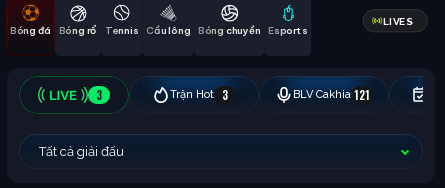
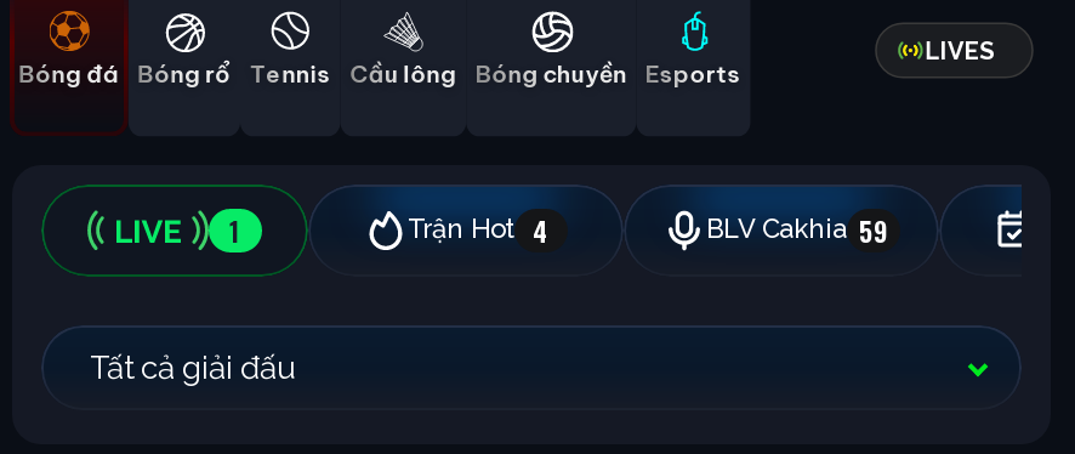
- 3
- Trận Hot
- 3
- BLV Cakhia 121
+ 1
+ Trận Hot 4
+ BLV Cakhia 59
